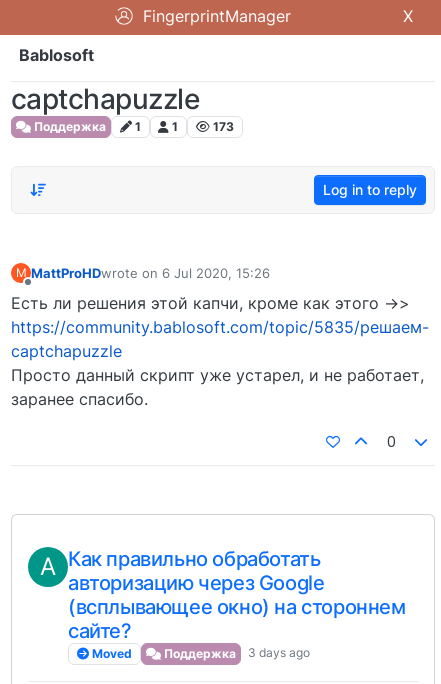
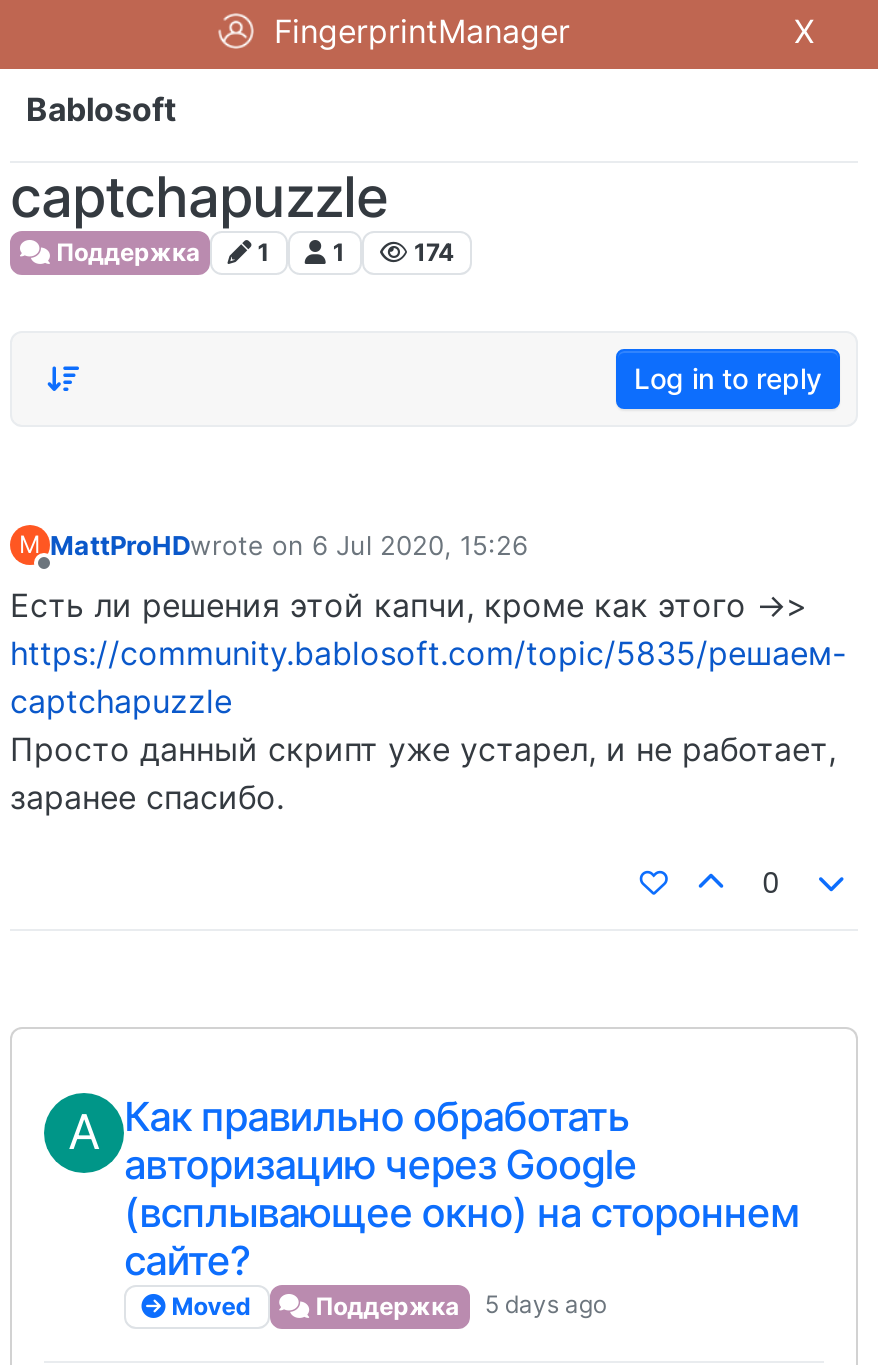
- 173
+ 174

- Moved Поддержка 3 days ago
+ Moved Поддержка 5 days ago
